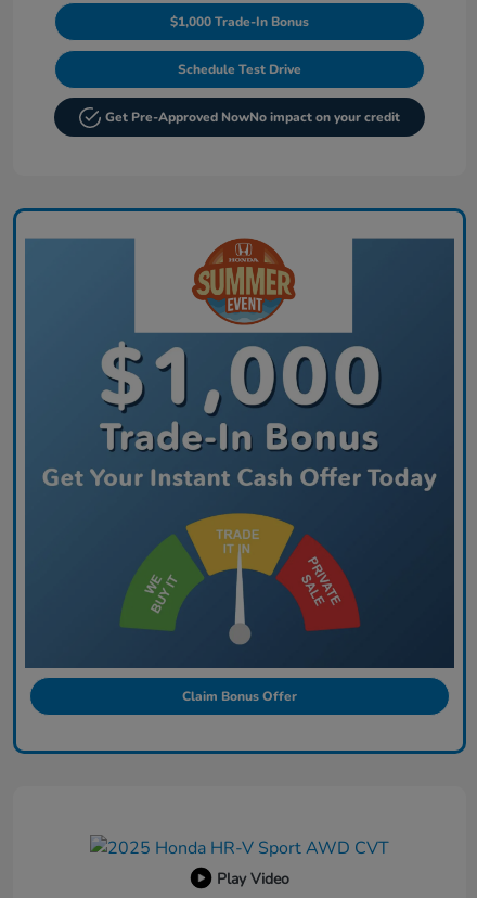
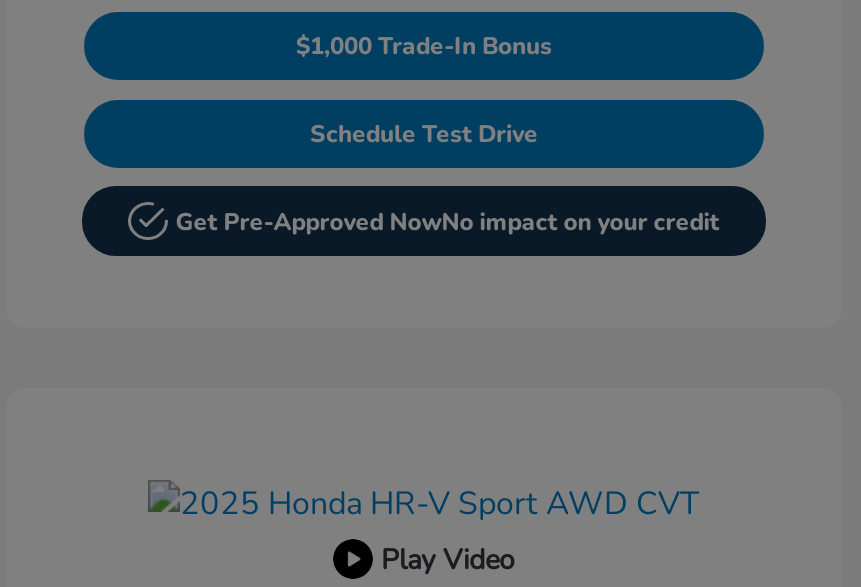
- [image]
- Claim Bonus Offer
